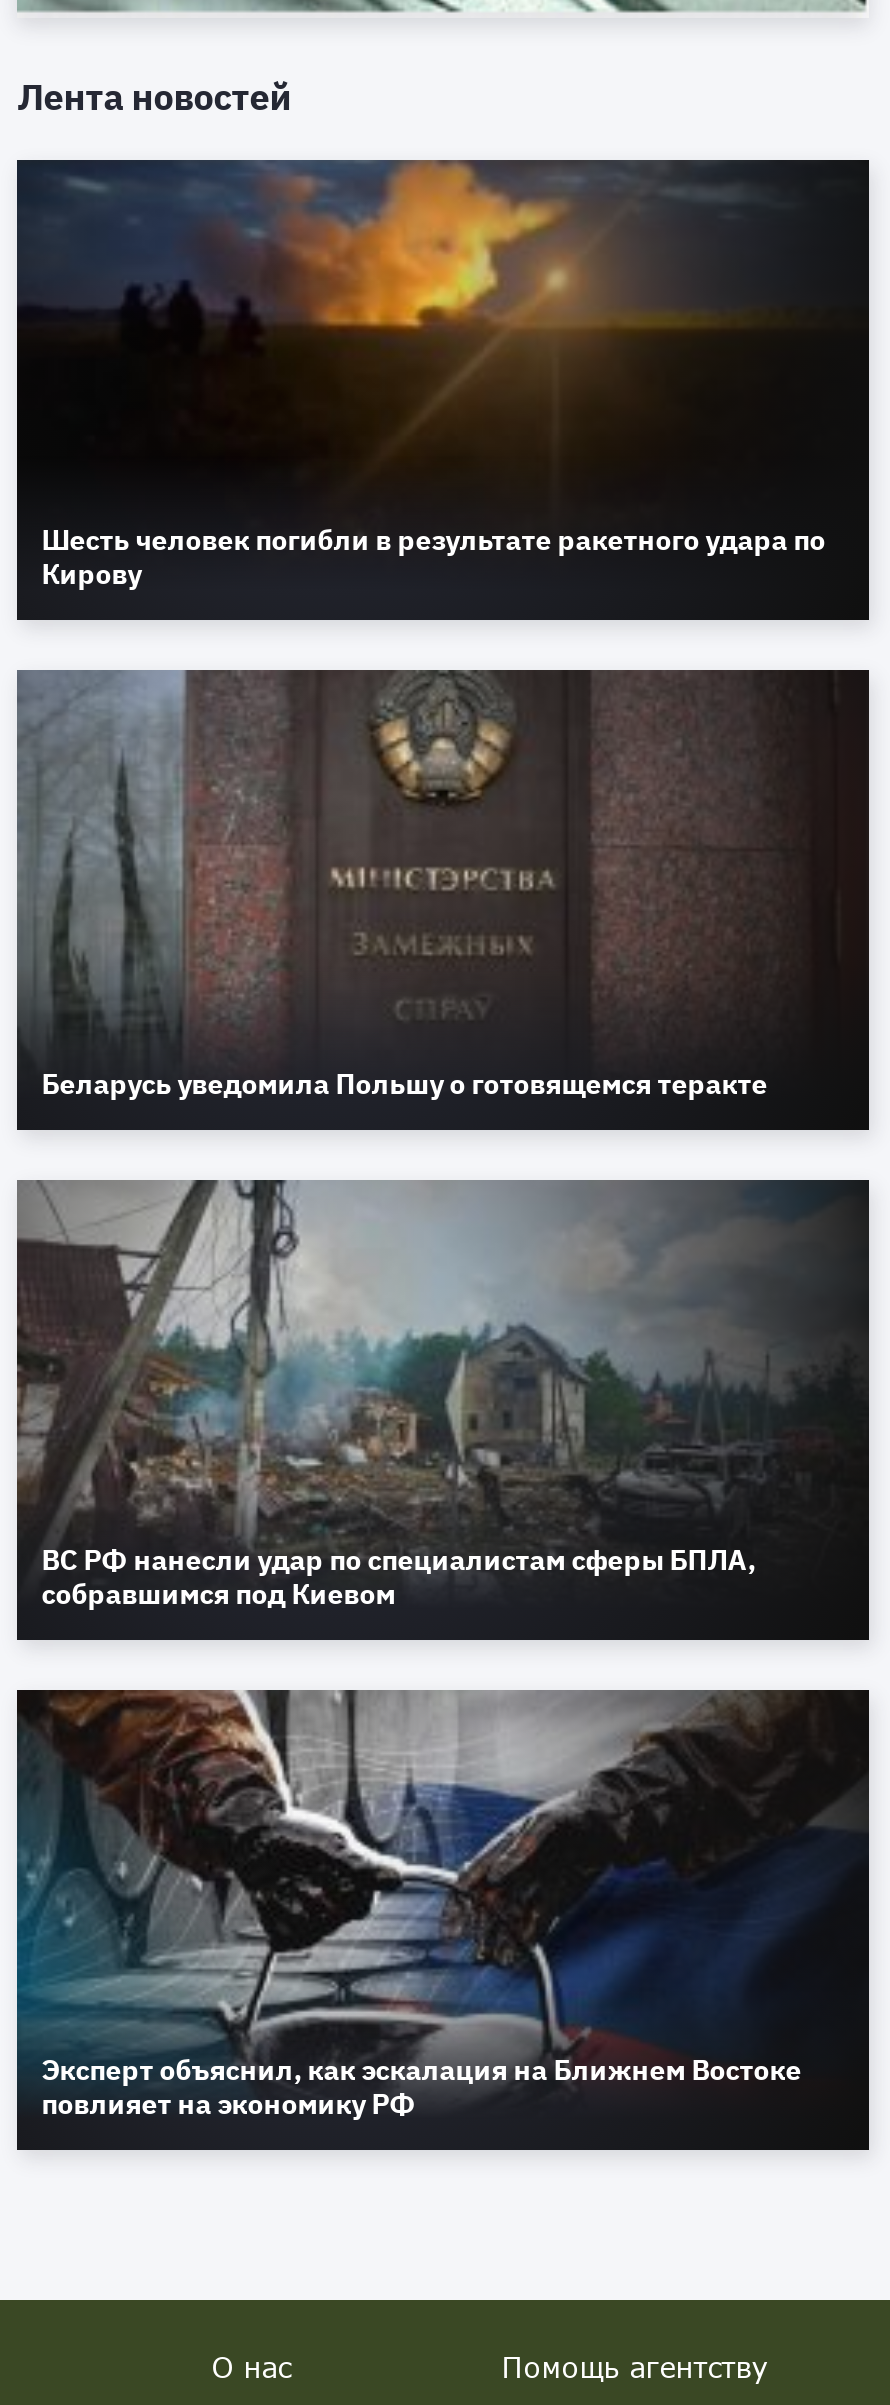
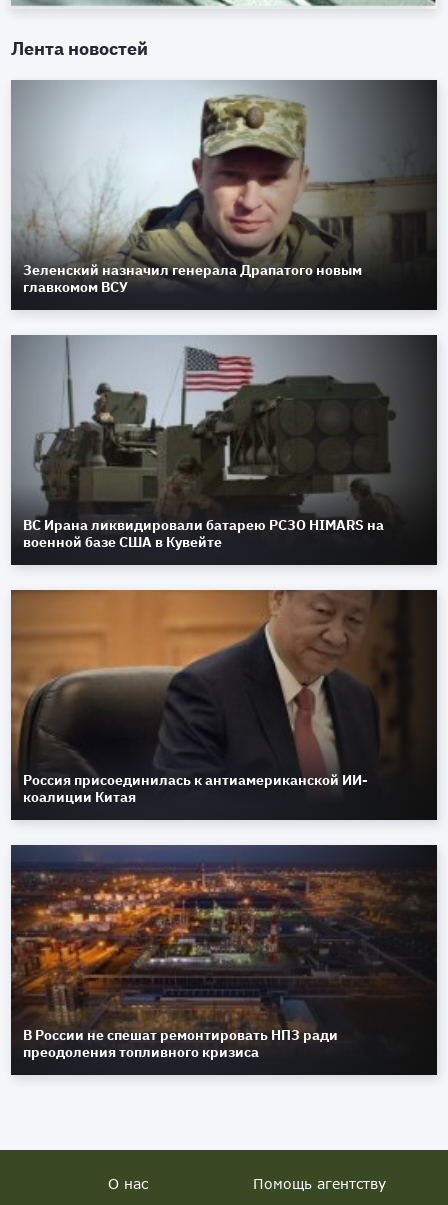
- [image]
- Шесть человек погибли в результате ракетного удара по
- Кирову
+ [image]
+ Зеленский назначил генерала Драпатого новым
+ главкомом ВСУ

- [image]
- Беларусь уведомила Польшу о готовящемся теракте
+ [image]
+ ВС Ирана ликвидировали батарею РСЗО HIMARS на
+ военной базе США в Кувейте

- [image]
- ВС РФ нанесли удар по специалистам сферы БПЛА,
- собравшимся под Киевом
+ [image]
+ Россия присоединилась к антиамериканской ИИ-
+ коалиции Китая

- [image]
- Эксперт объяснил, как эскалация на Ближнем Востоке
- повлияет на экономику РФ
+ [image]
+ В России не спешат ремонтировать НПЗ ради
+ преодоления топливного кризиса
